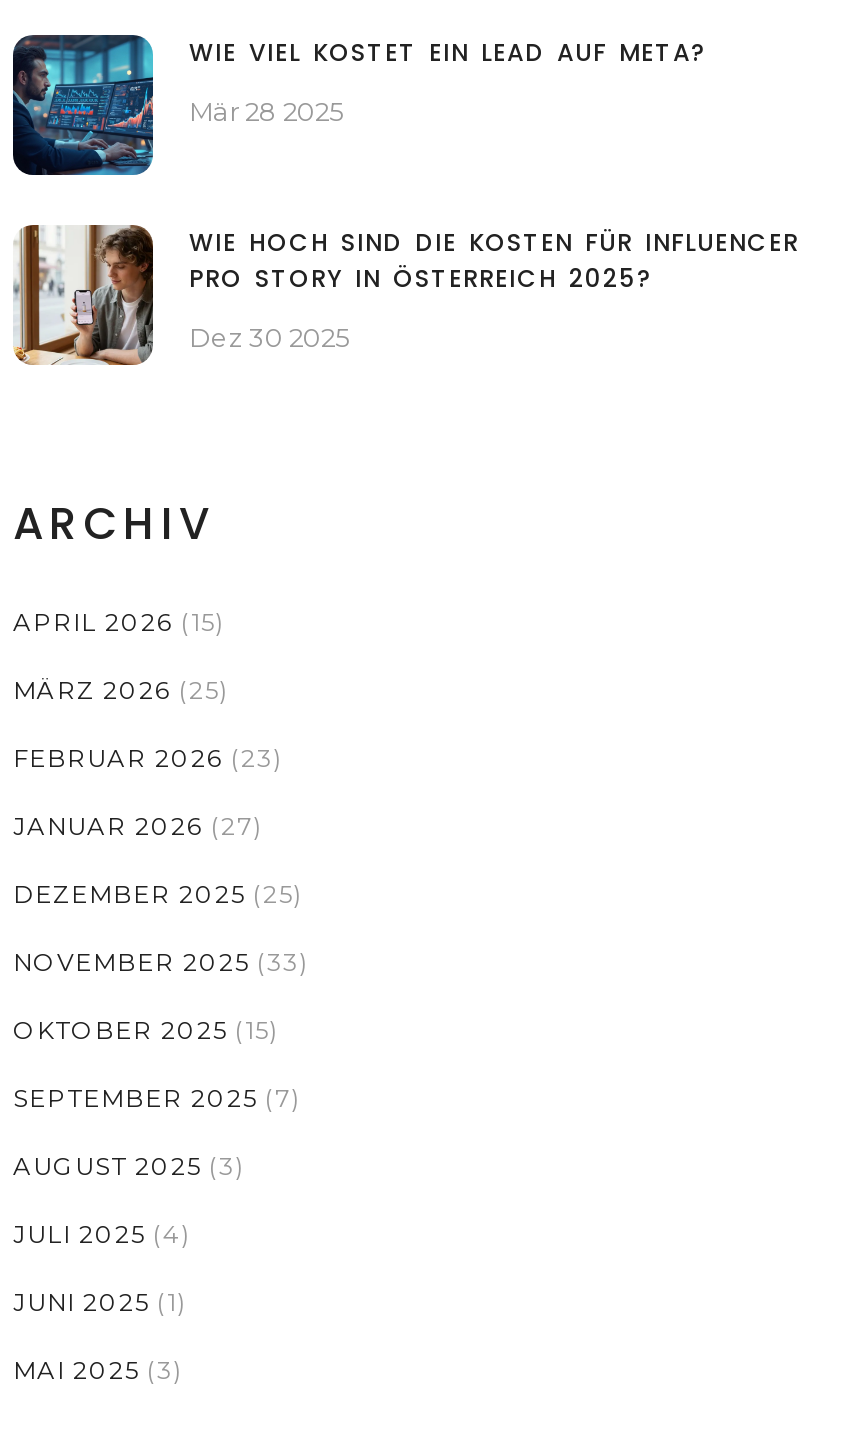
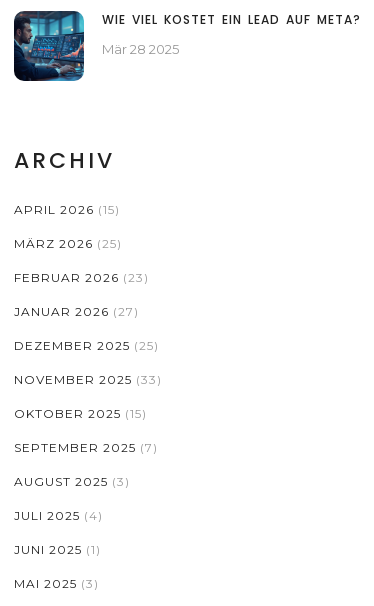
- [image]
- WIE HOCH SIND DIE KOSTEN FÜR INFLUENCER
- PRO STORY IN ÖSTERREICH 2025?
- Dez 30 2025
